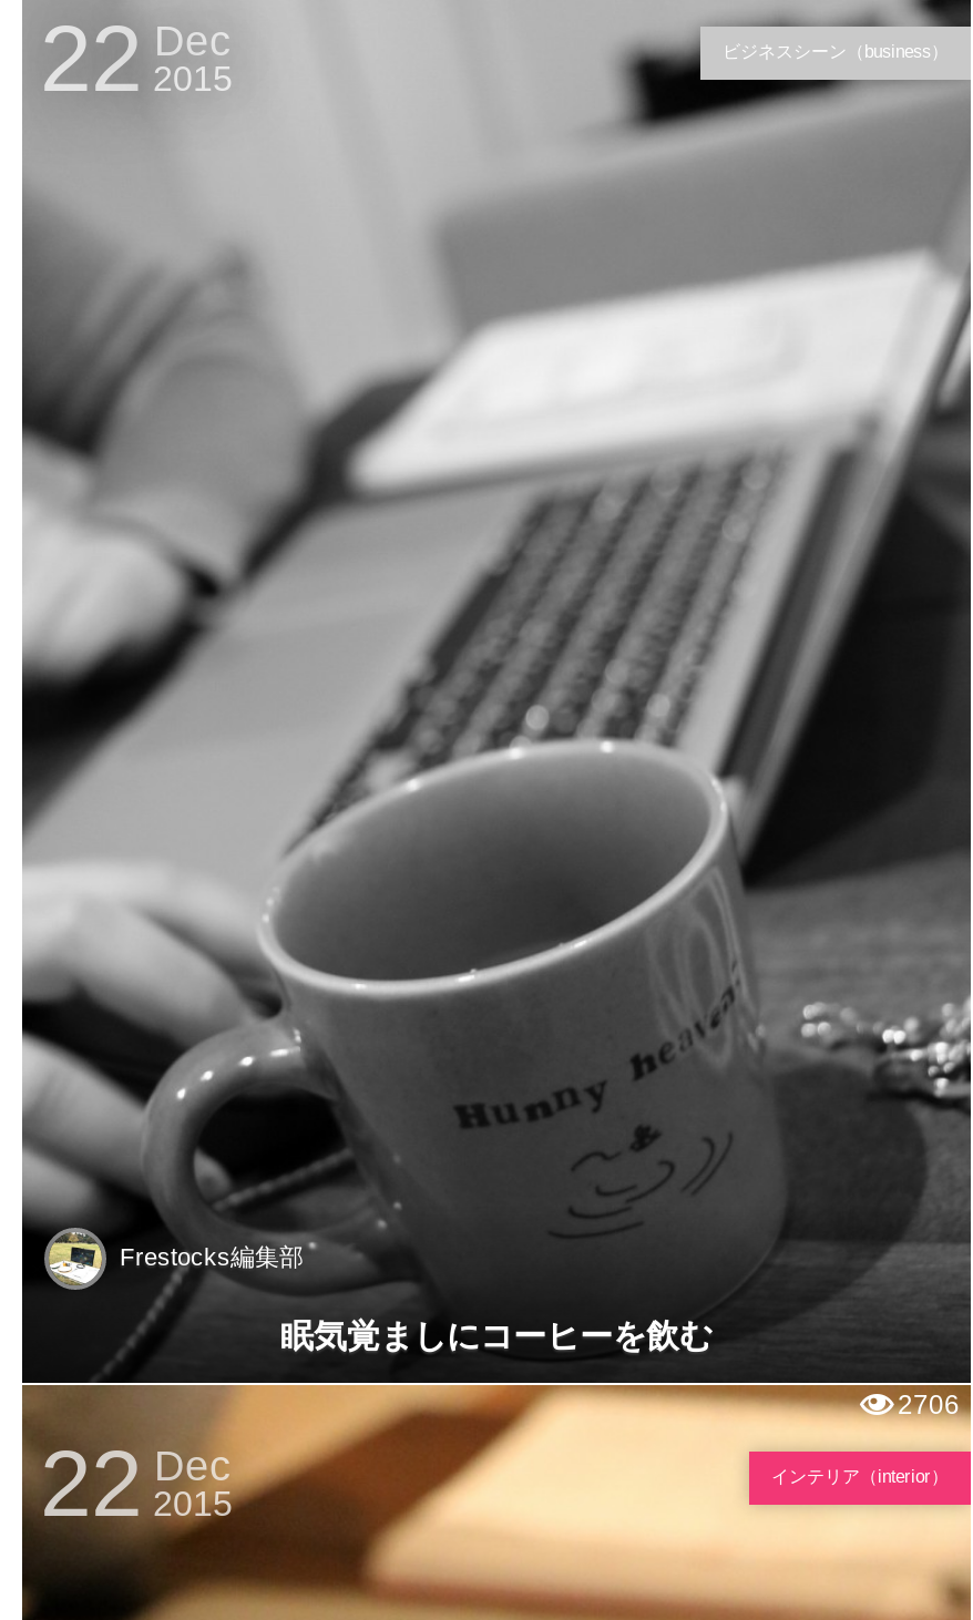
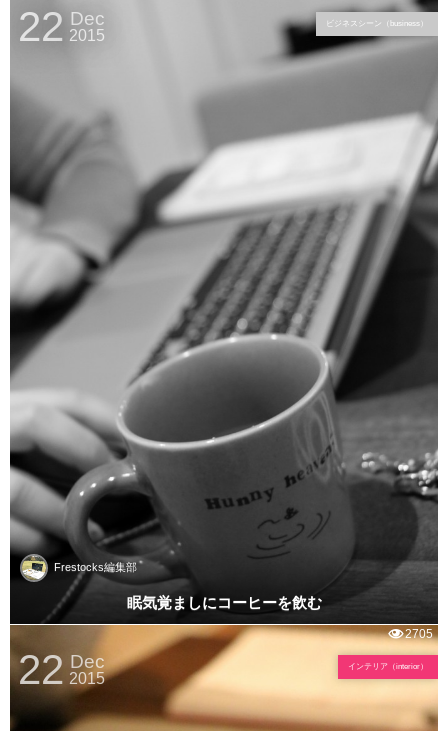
- 2706
+ 2705
